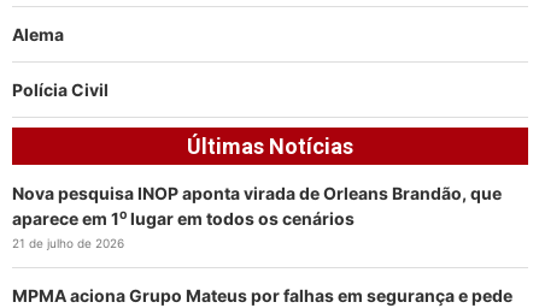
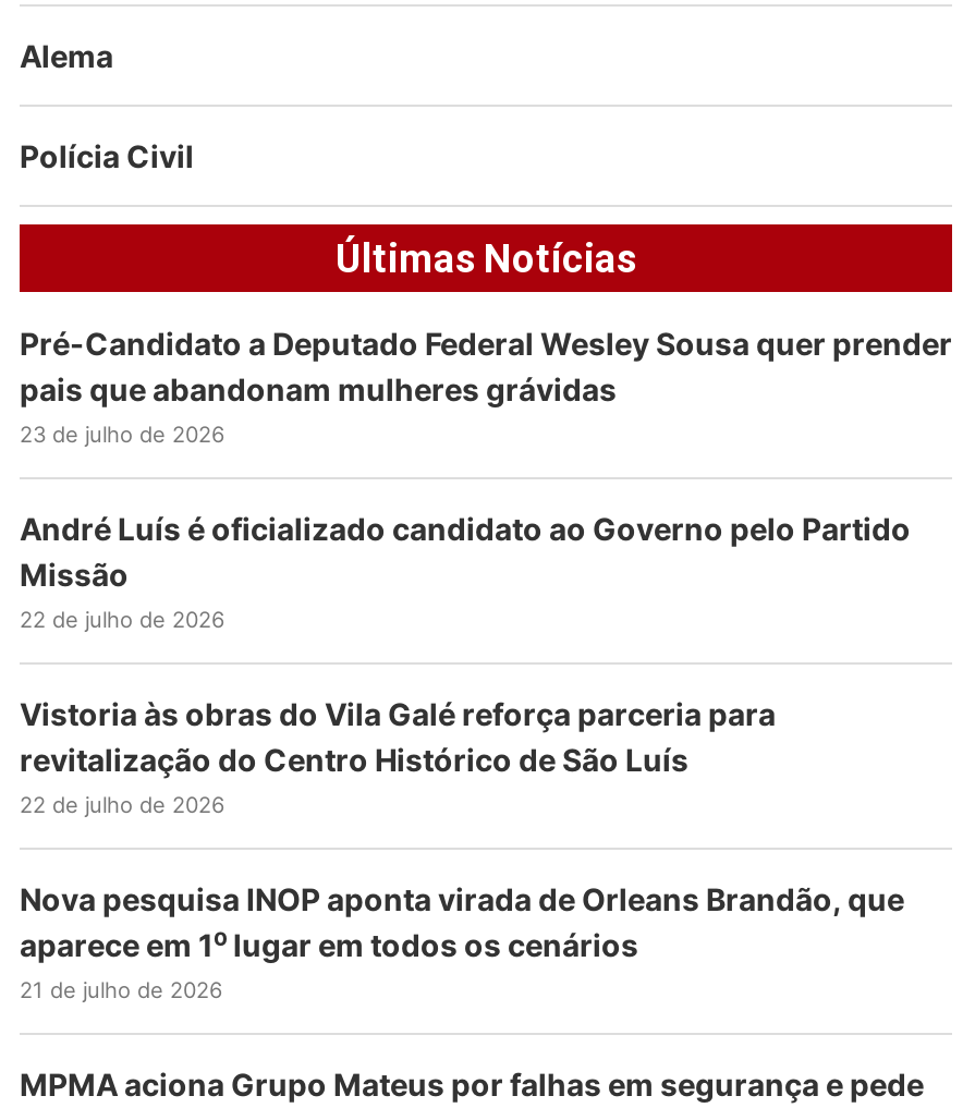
+ Pré-Candidato a Deputado Federal Wesley Sousa quer prender
+ pais que abandonam mulheres grávidas
+ 23 de julho de 2026
+ André Luís é oficializado candidato ao Governo pelo Partido
+ Missão
+ 22 de julho de 2026
+ Vistoria às obras do Vila Galé reforça parceria para
+ revitalização do Centro Histórico de São Luís
+ 22 de julho de 2026
